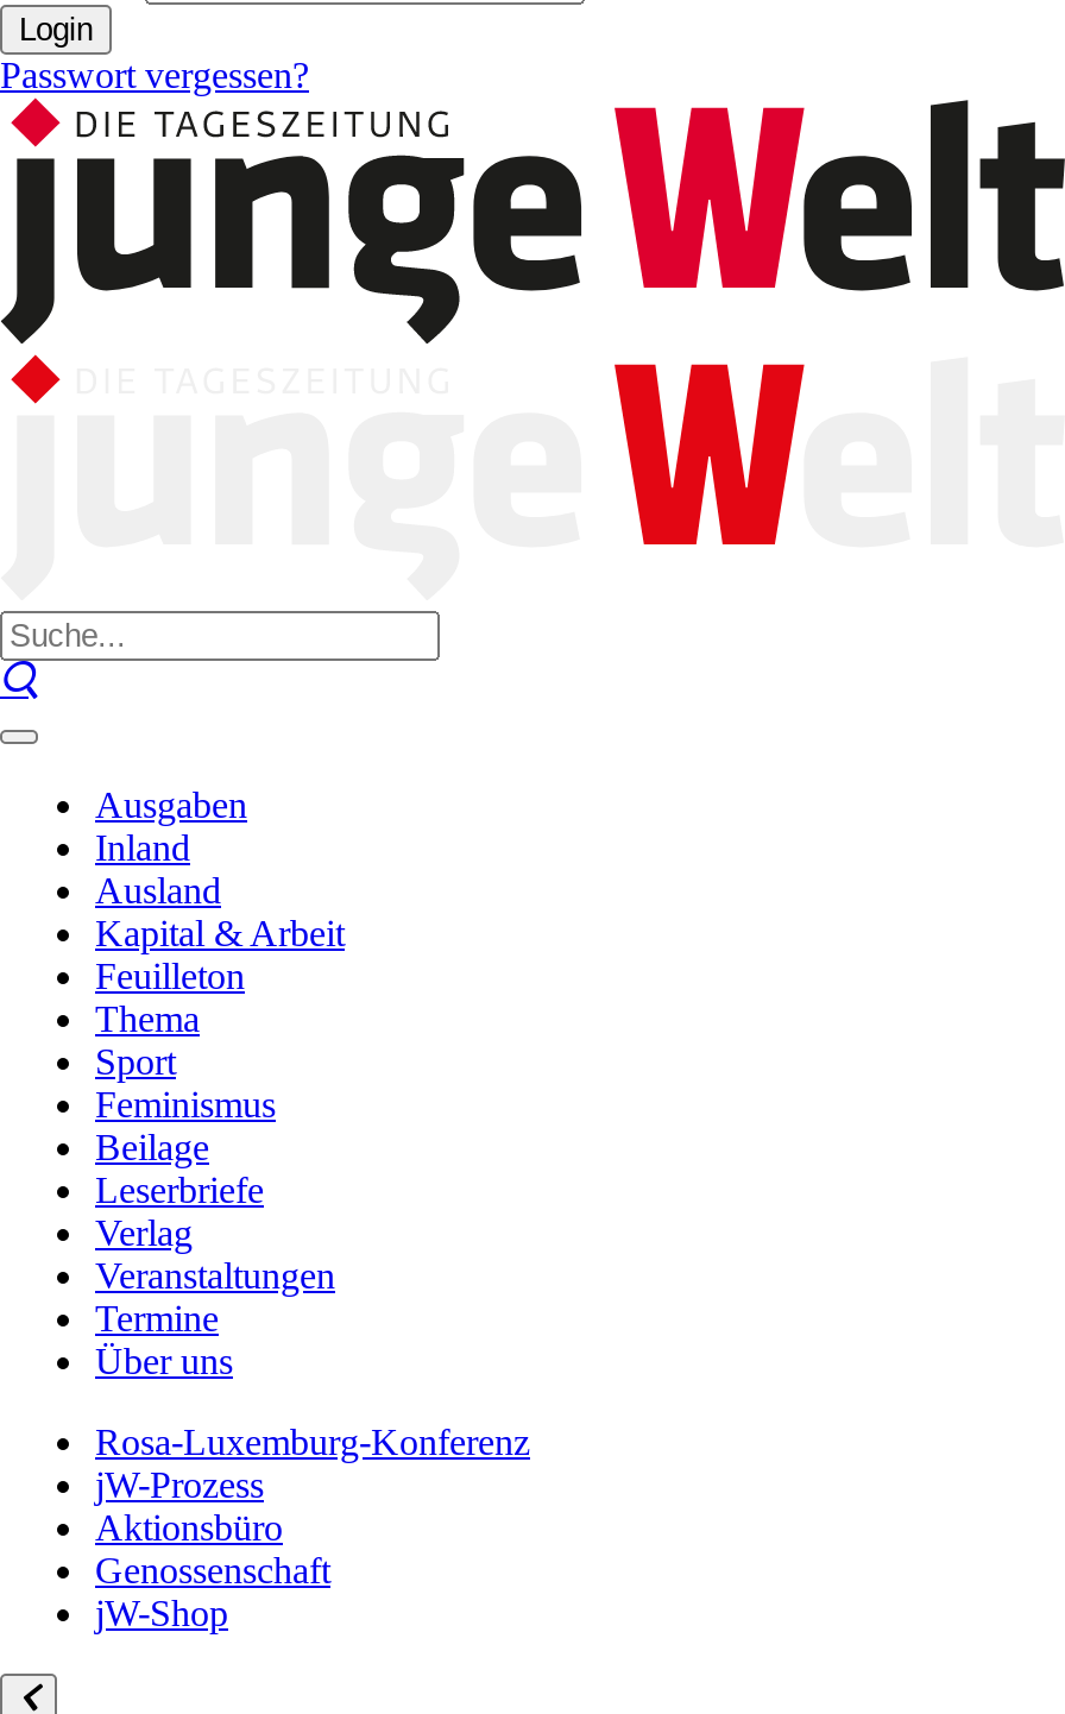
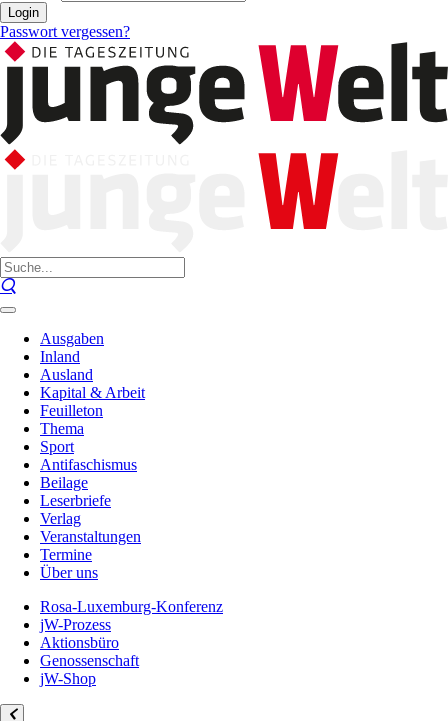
- Feminismus
+ Antifaschismus
